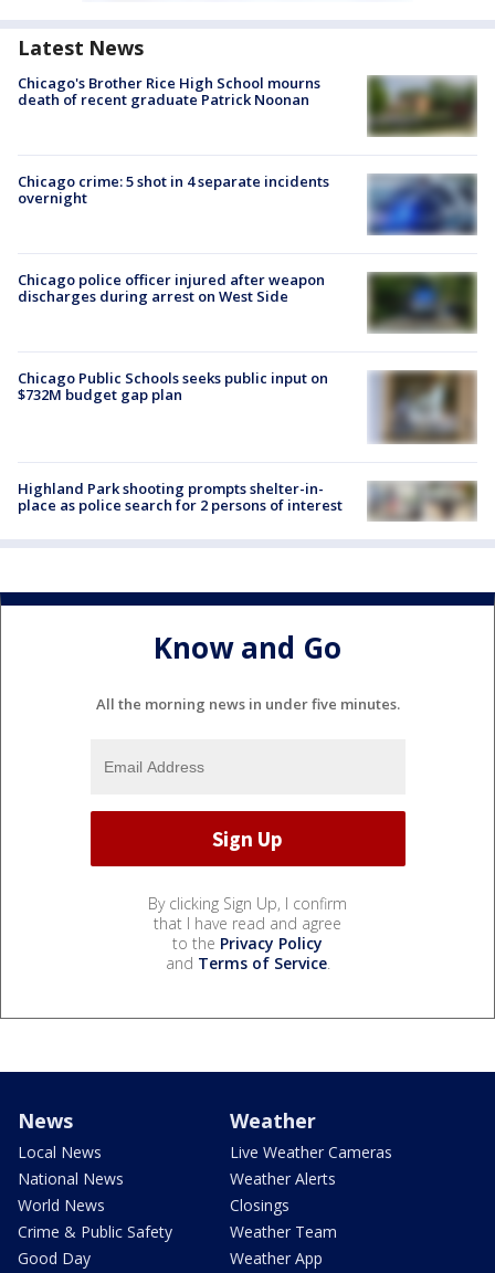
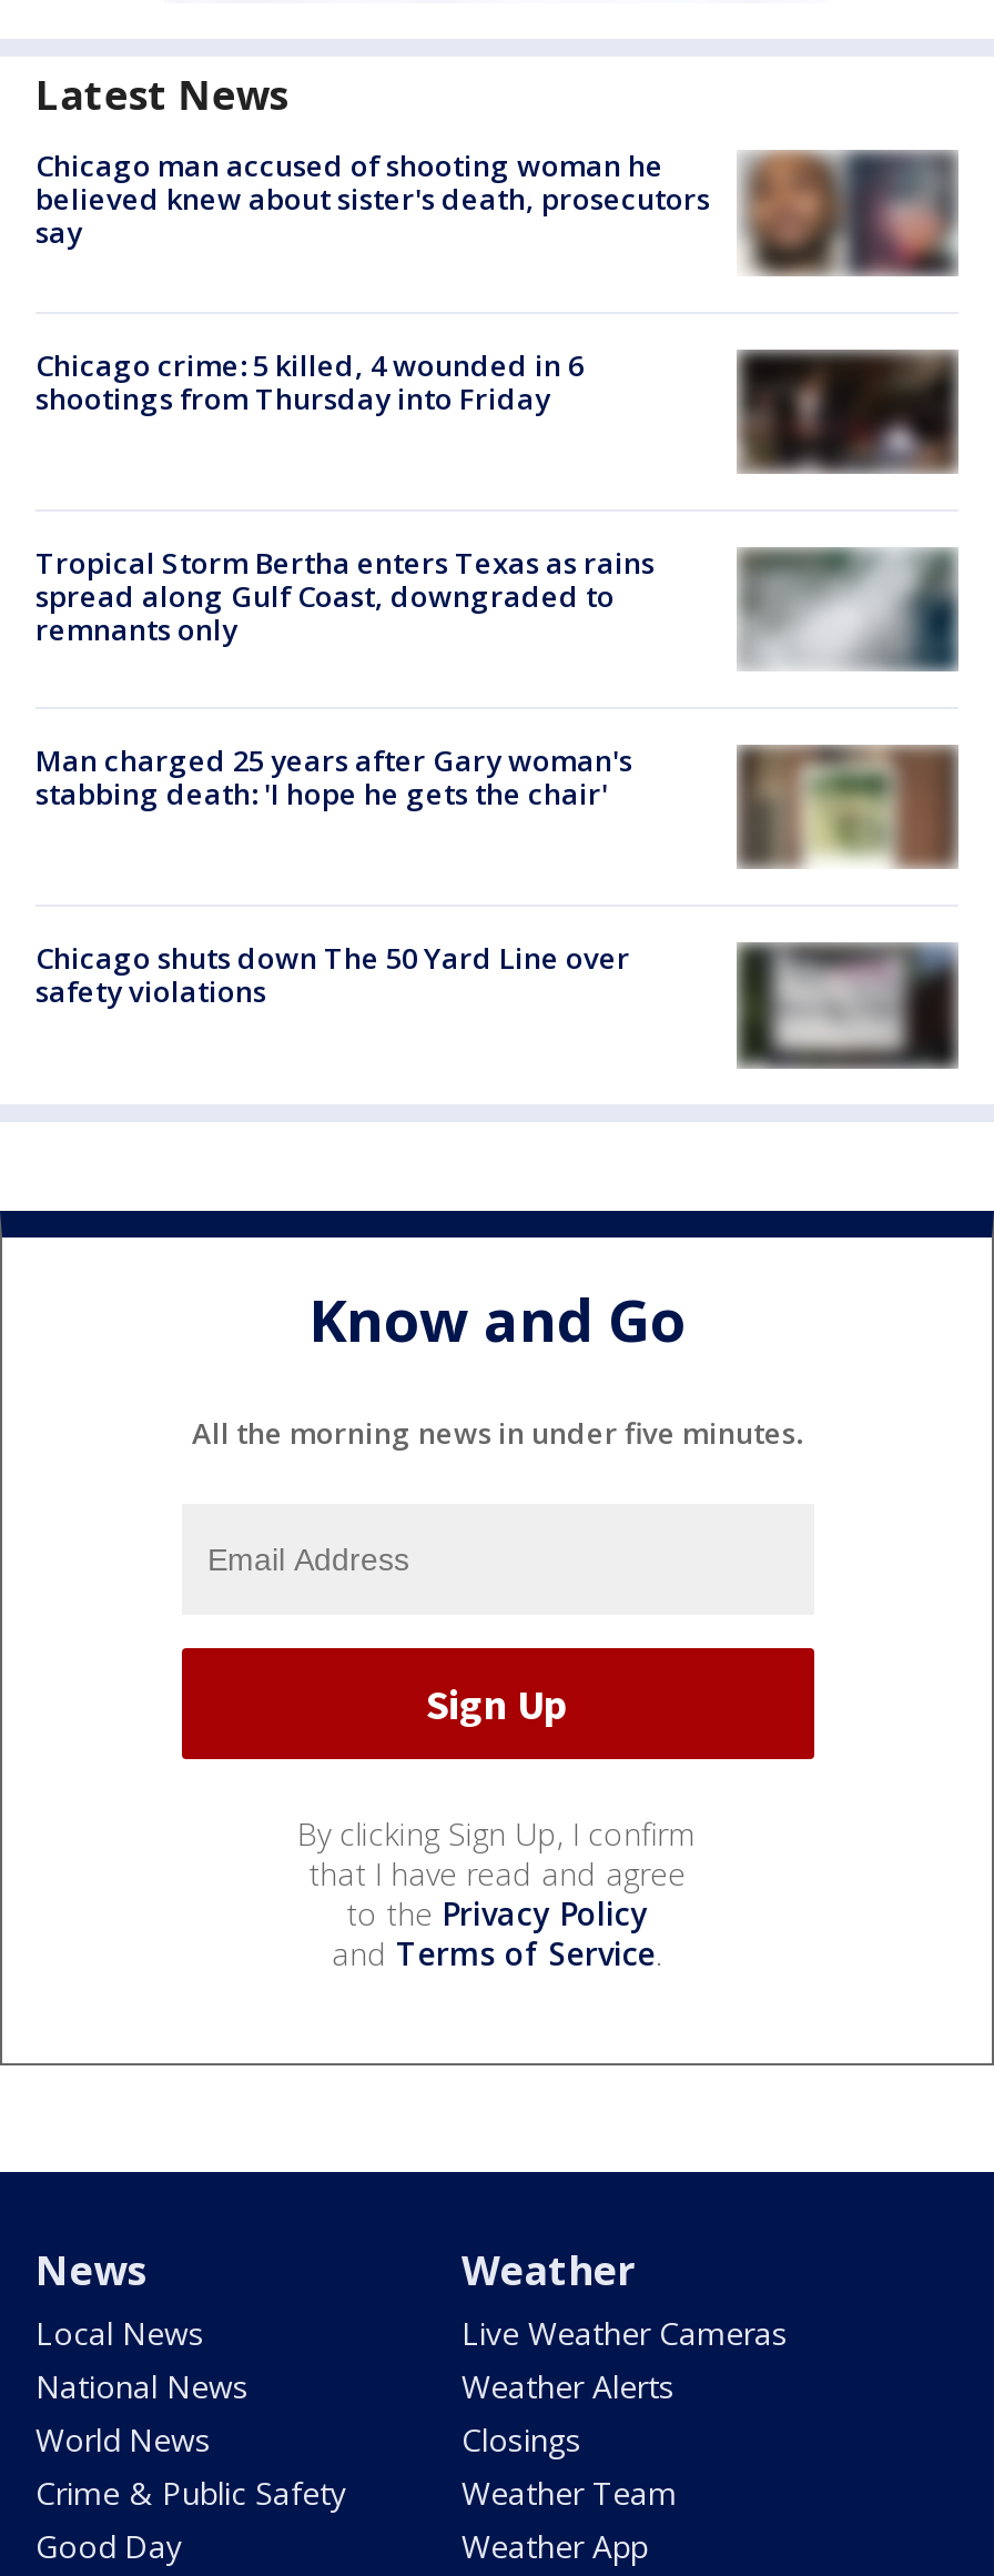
- Chicago's Brother Rice High School mourns
- death of recent graduate Patrick Noonan
+ Chicago man accused of shooting woman he
+ believed knew about sister's death, prosecutors
+ say

- [image]
+ [image]

- Chicago crime: 5 shot in 4 separate incidents
- overnight
+ Chicago crime: 5 killed, 4 wounded in 6
+ shootings from Thursday into Friday

- [image]
+ [image]

- [image]
- Chicago police officer injured after weapon
- discharges during arrest on West Side
+ [image]
+ Tropical Storm Bertha enters Texas as rains
+ spread along Gulf Coast, downgraded to
+ remnants only

- Chicago Public Schools seeks public input on
- $732M budget gap plan
+ Man charged 25 years after Gary woman's
+ stabbing death: 'I hope he gets the chair'

- [image]
+ [image]

- [image]
+ [image]

- Highland Park shooting prompts shelter-in-
- place as police search for 2 persons of interest
+ Chicago shuts down The 50 Yard Line over
+ safety violations
